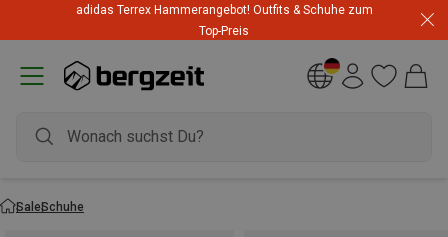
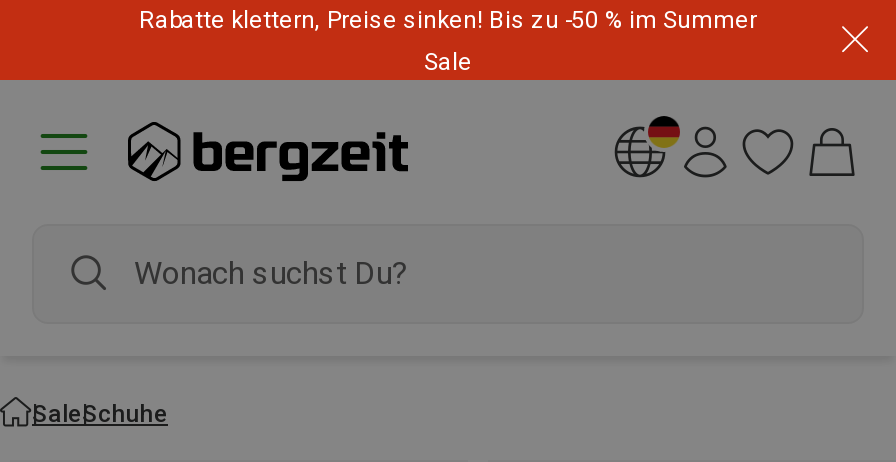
- adidas Terrex Hammerangebot! Outfits & Schuhe zum
+ Rabatte klettern, Preise sinken! Bis zu -50 % im Summer

- Top-Preis
+ Sale
